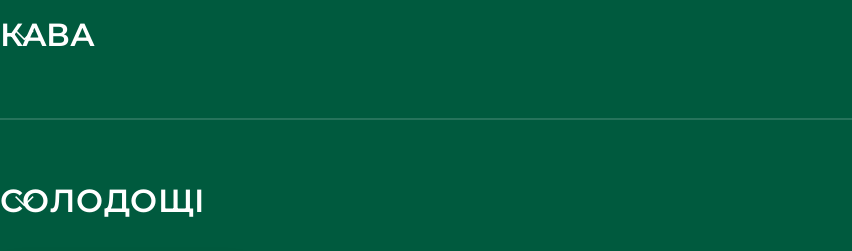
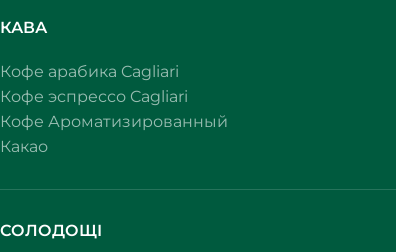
+ Кофе арабика Cagliari
+ Кофе эспрессо Cagliari
+ Кофе Ароматизированный
+ Какао
